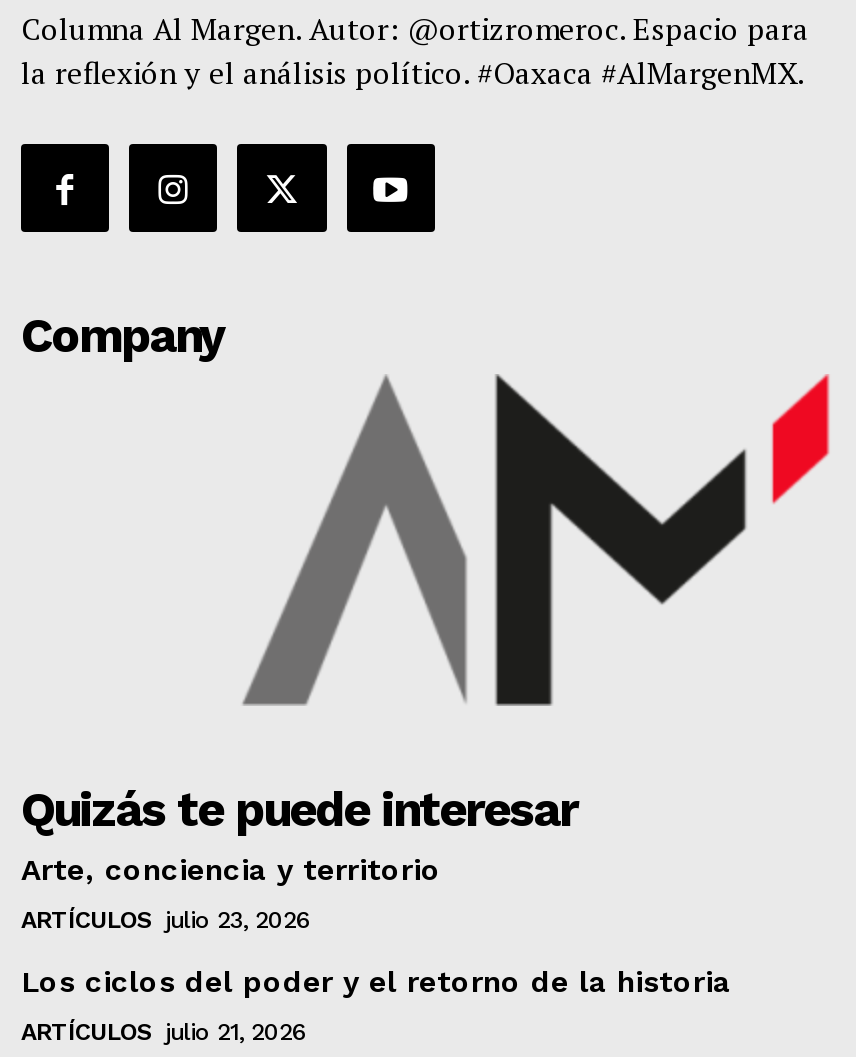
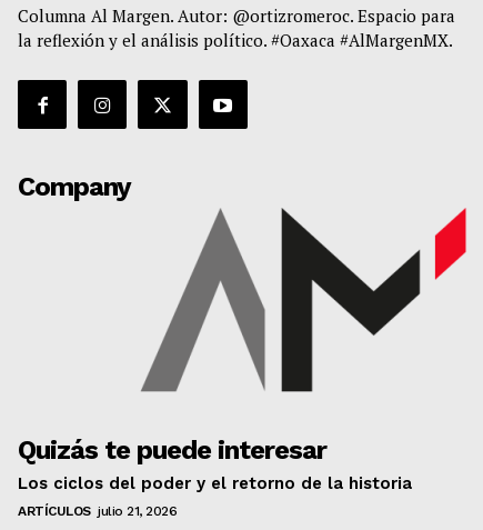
- Arte, conciencia y territorio
- ARTÍCULOS julio 23, 2026
